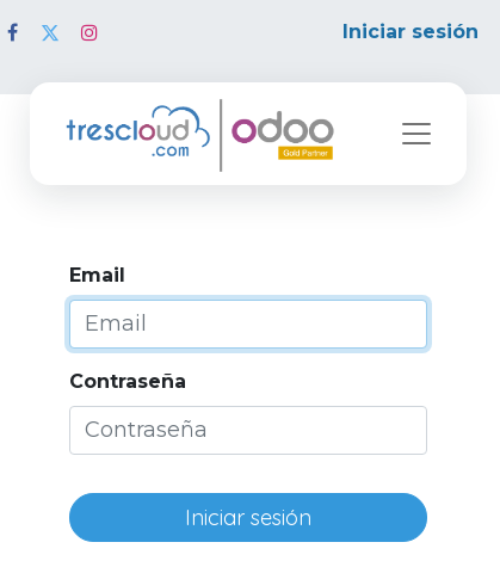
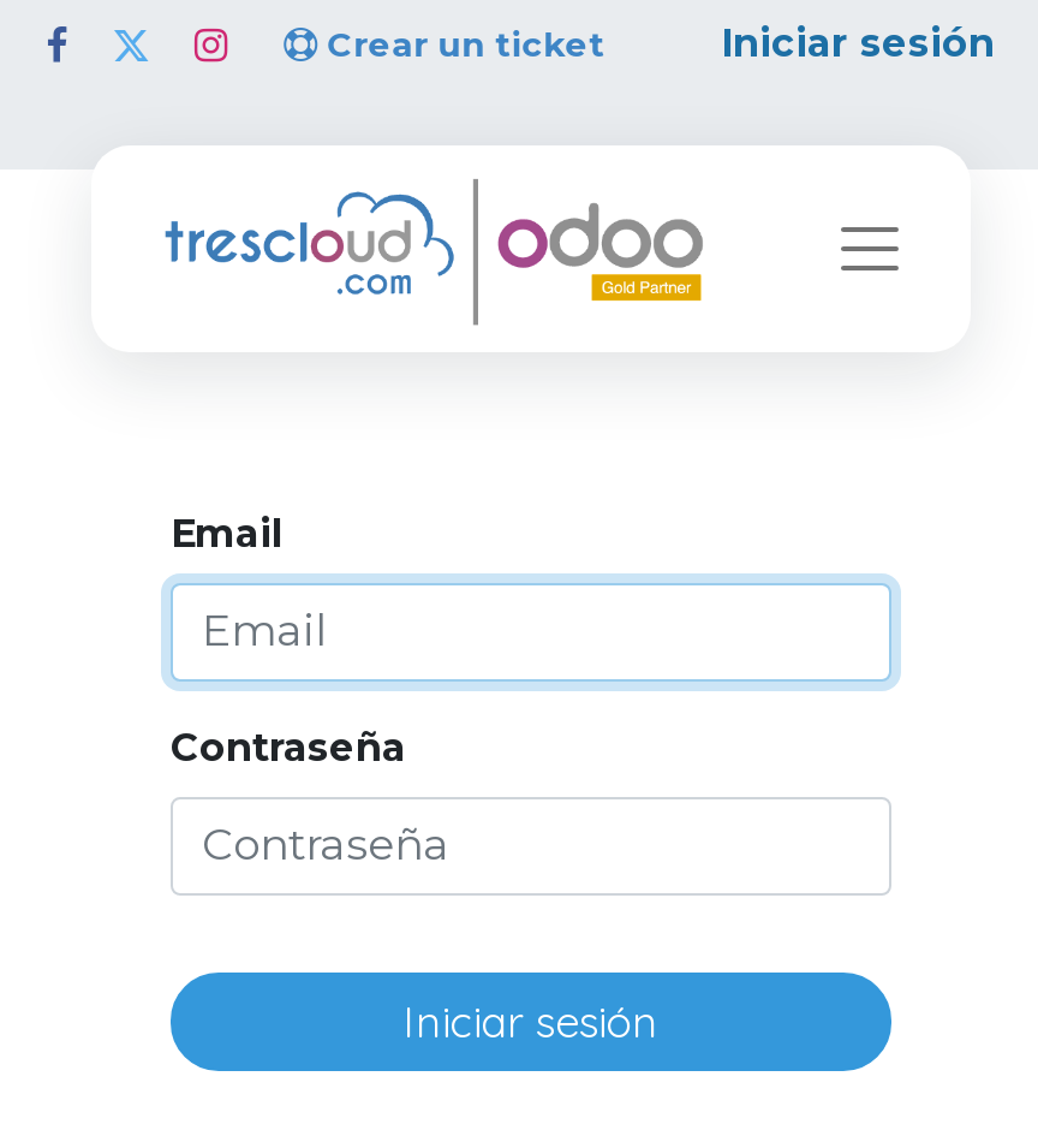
+ Crear un ticket
